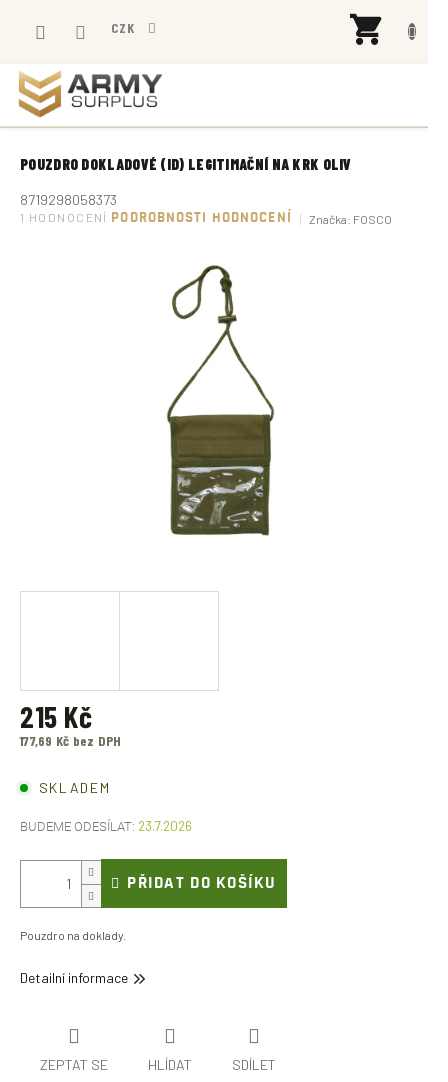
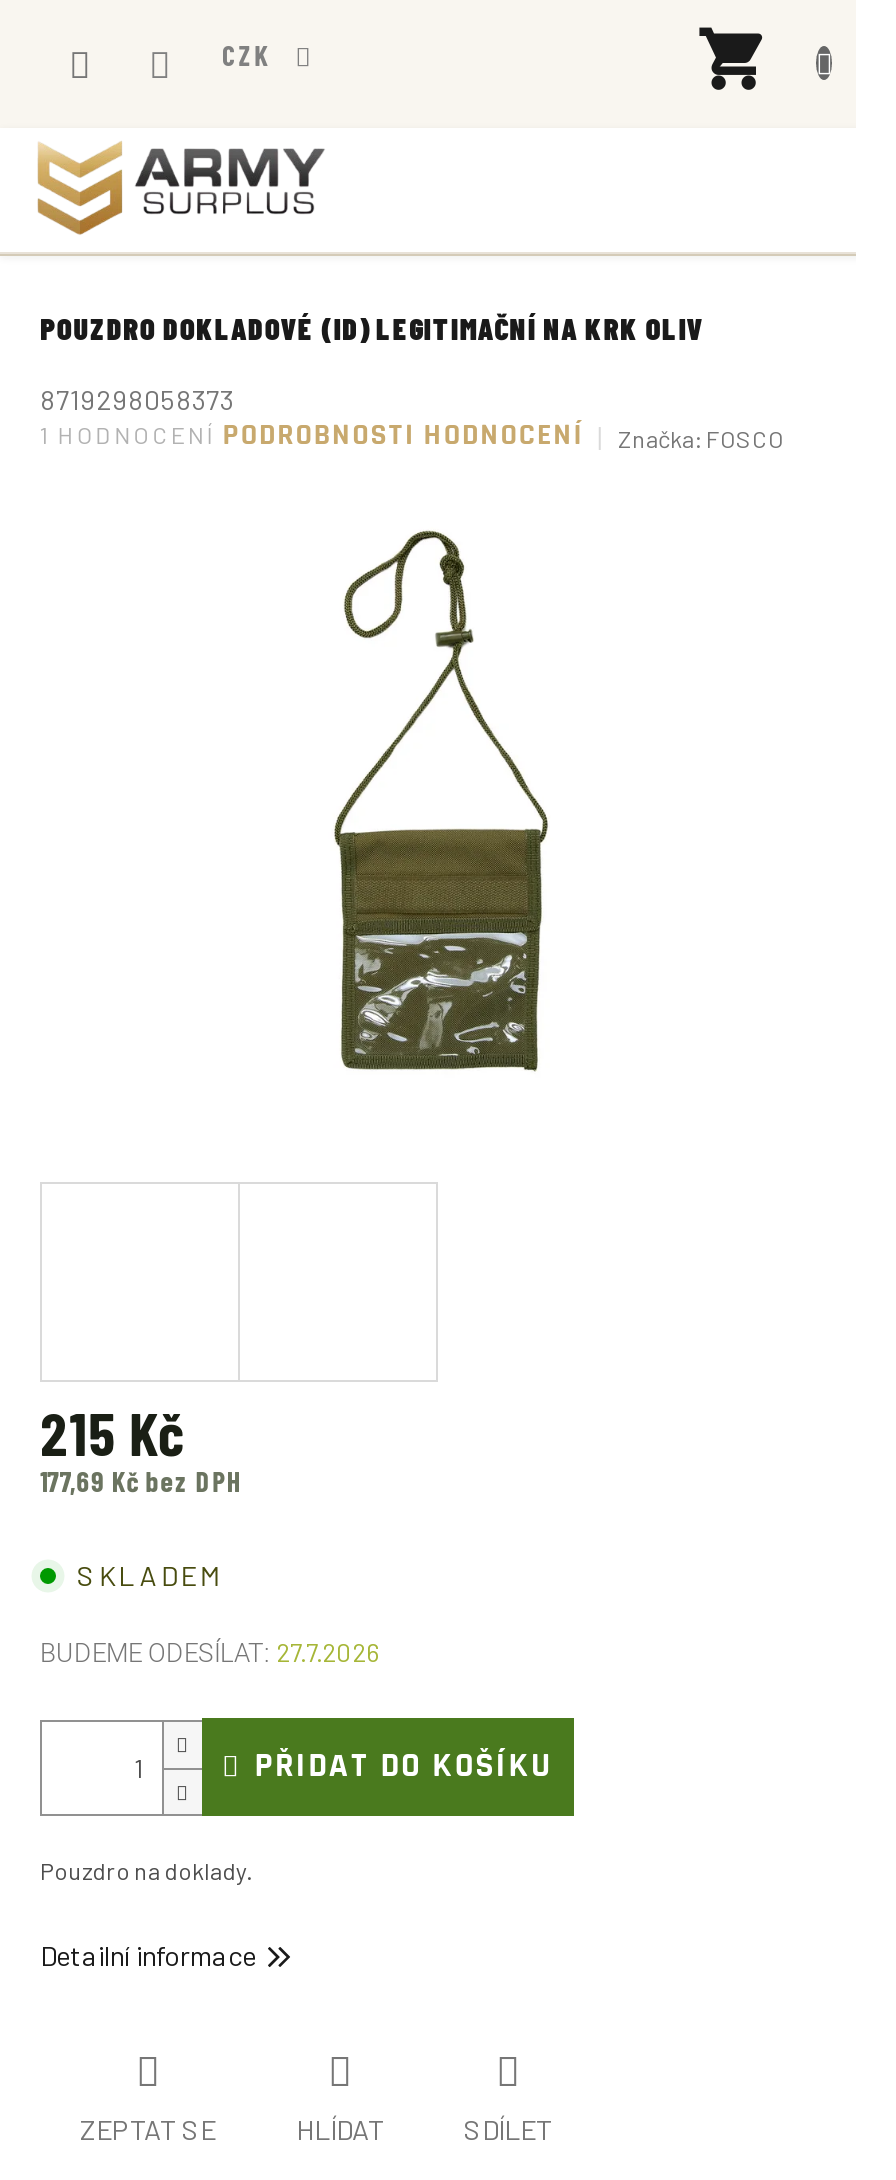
- 23.7.2026
+ 27.7.2026
